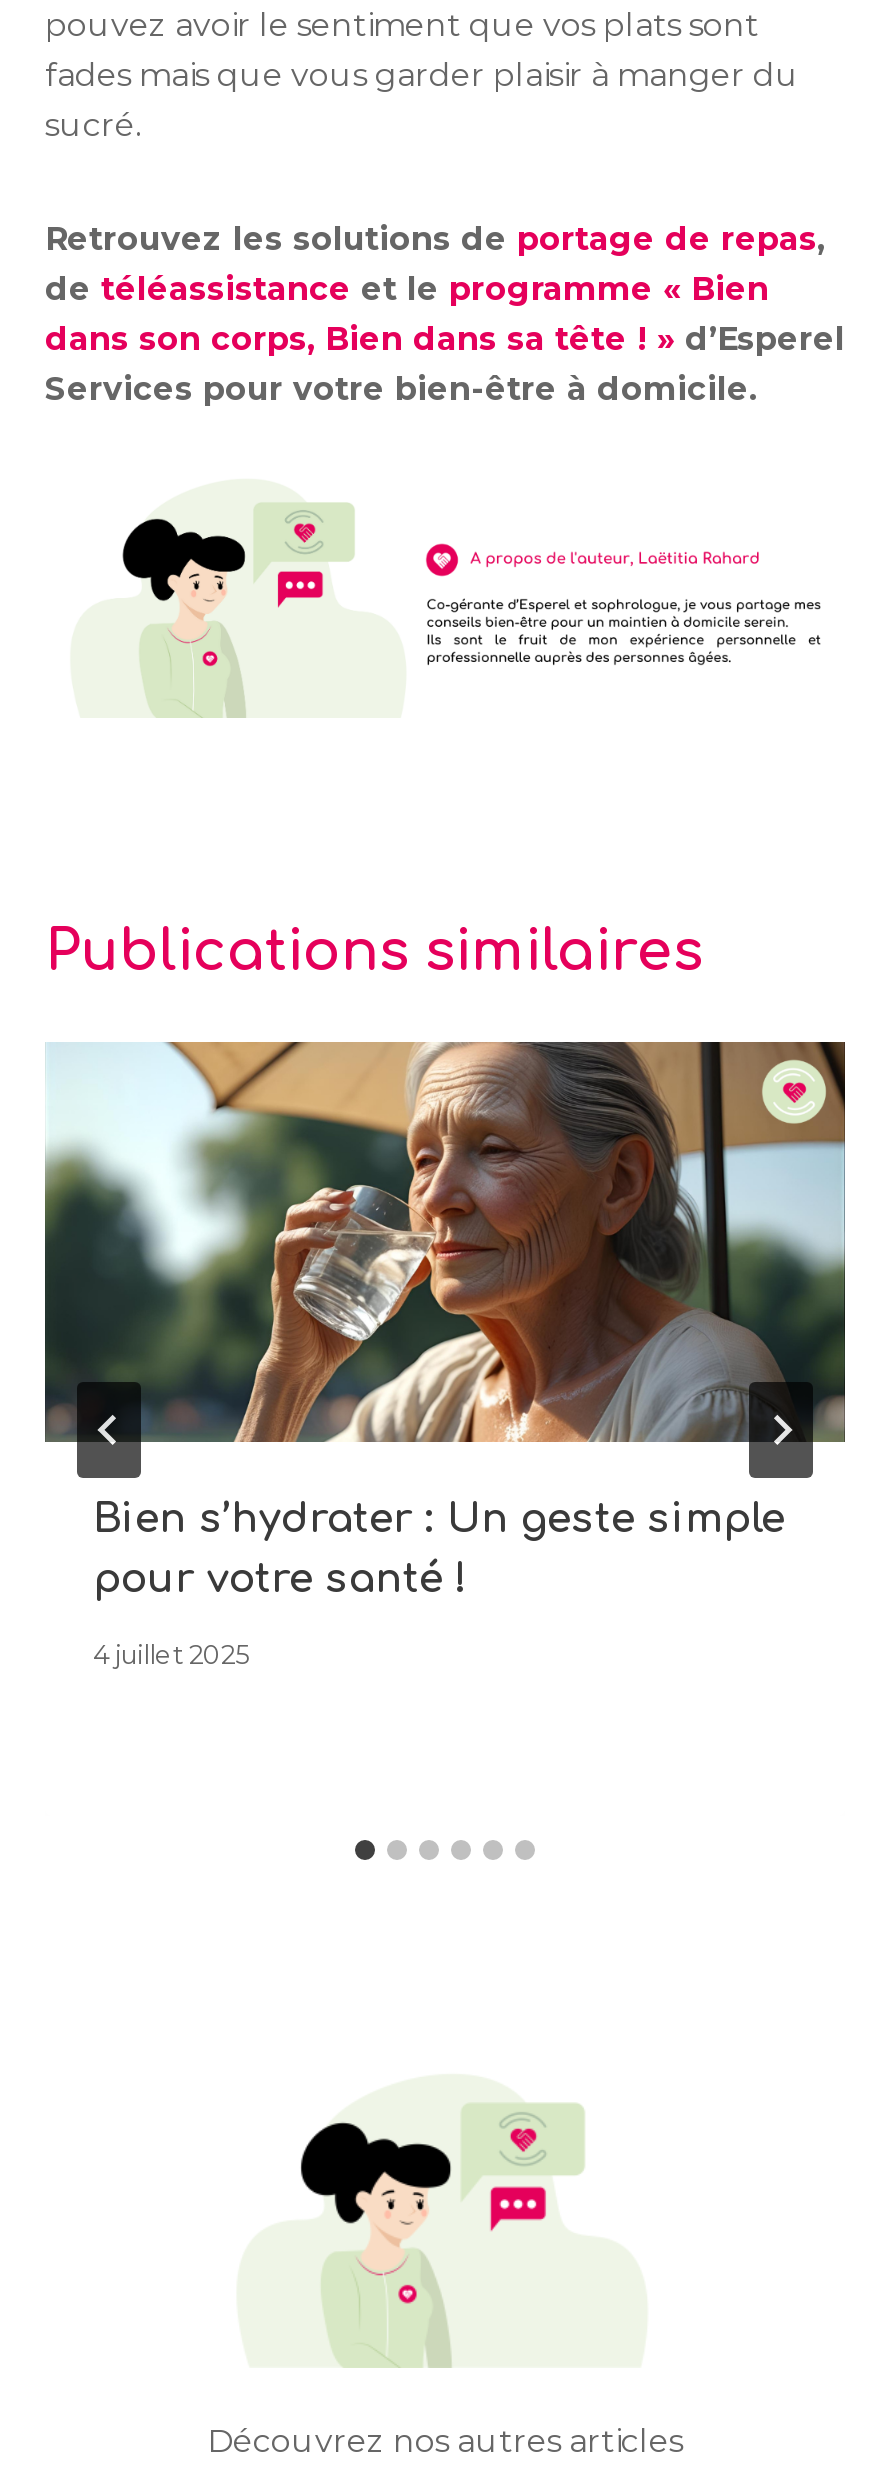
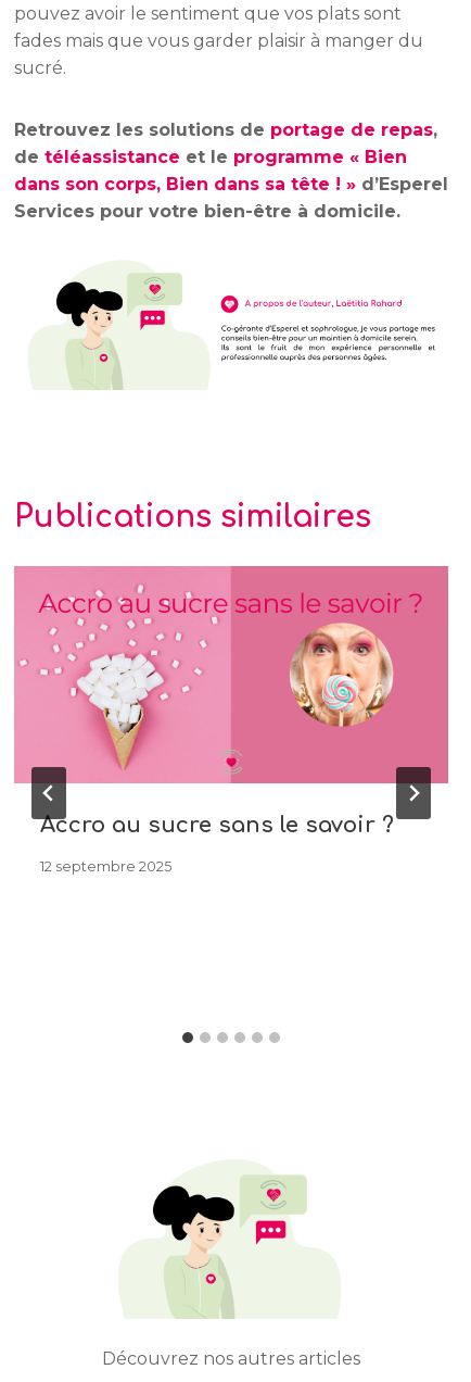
- [image]
- Bien s’hydrater : Un geste simple
- pour votre santé !
+ [image]
+ Accro au sucre sans le savoir ?

- 4 juillet 2025
+ 12 septembre 2025
